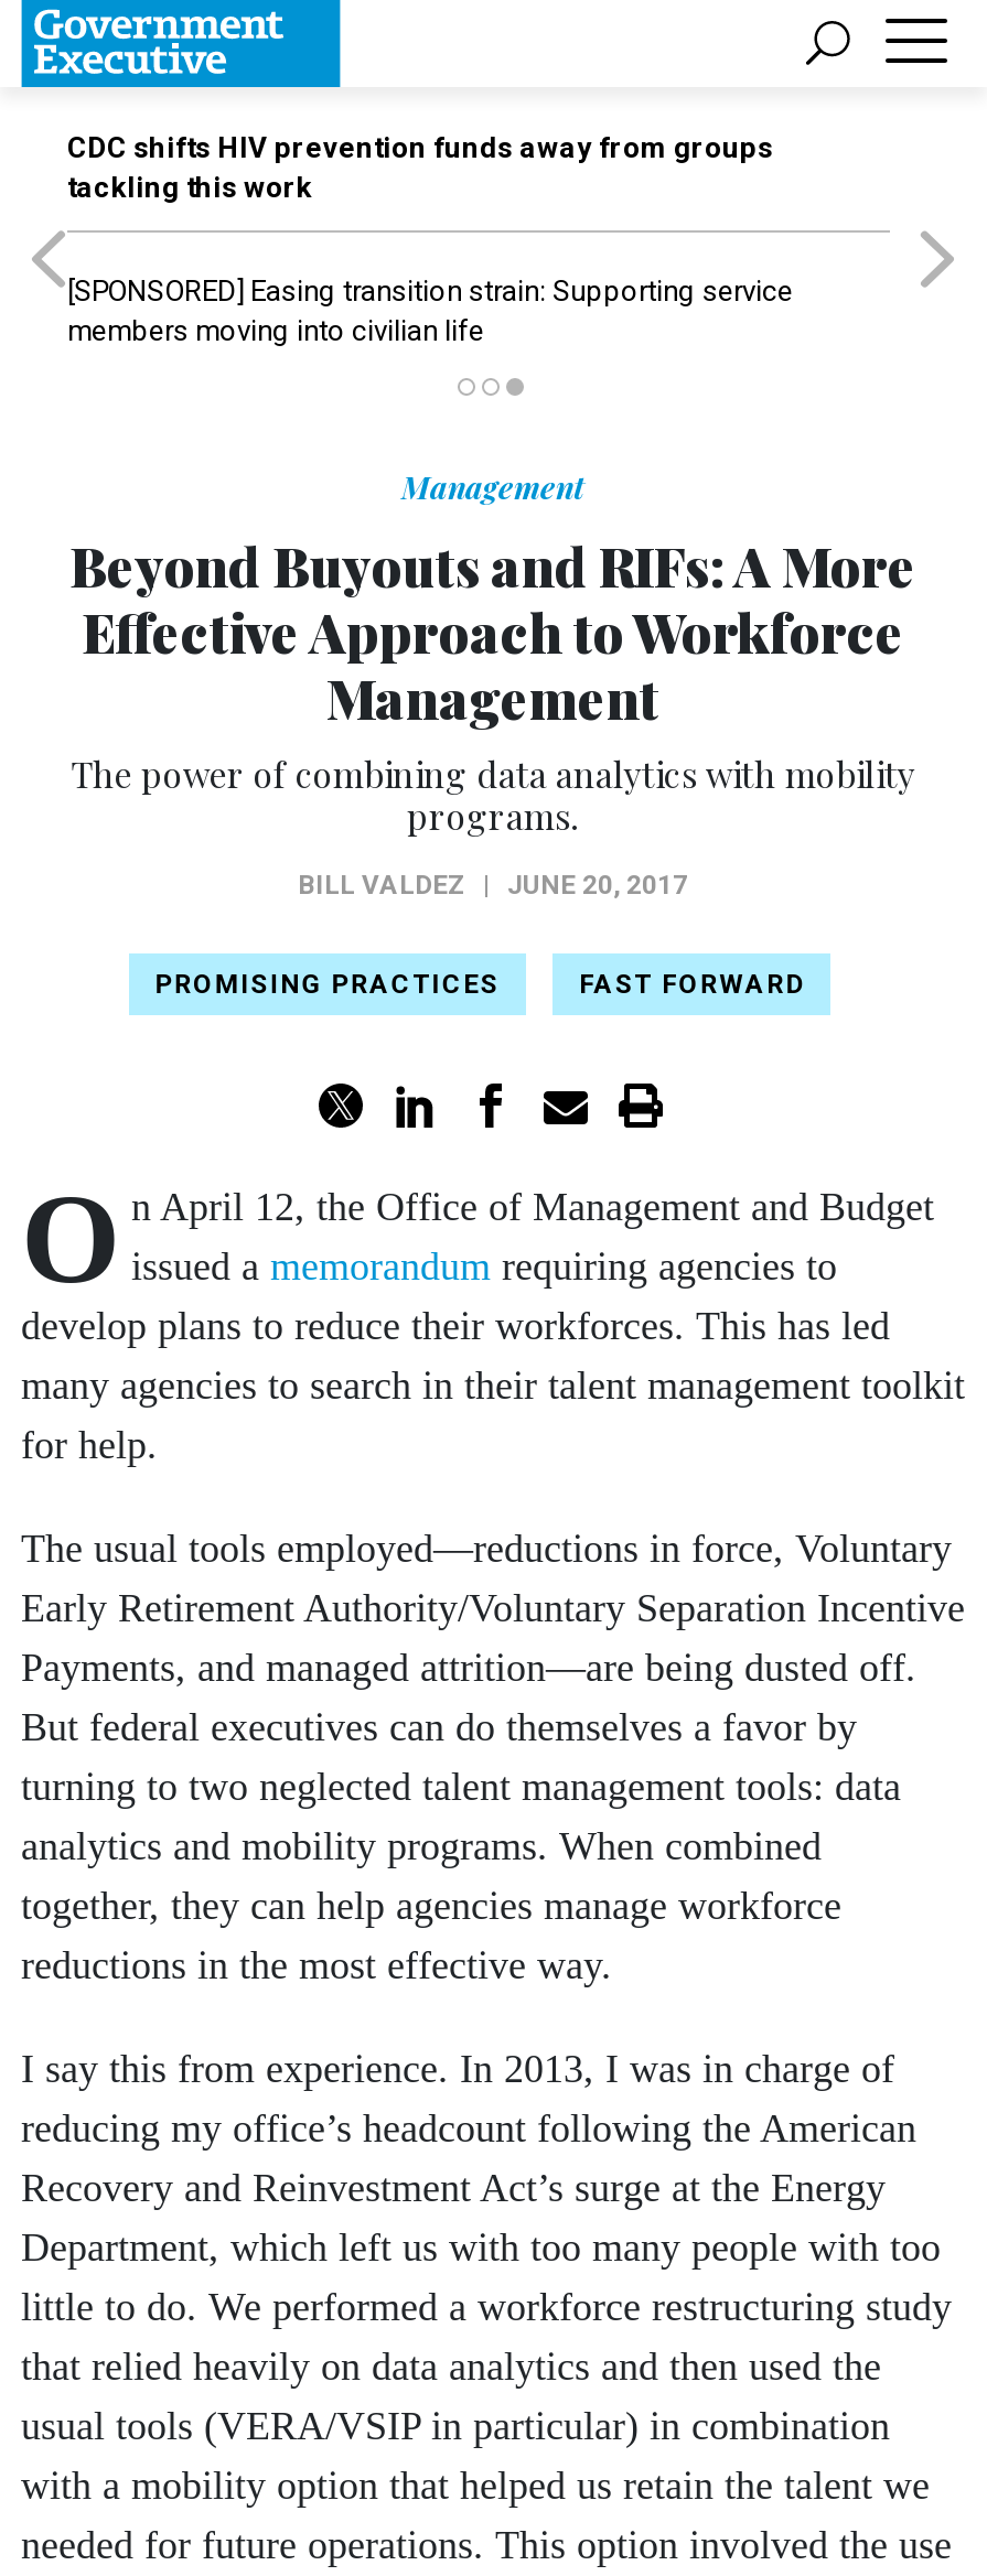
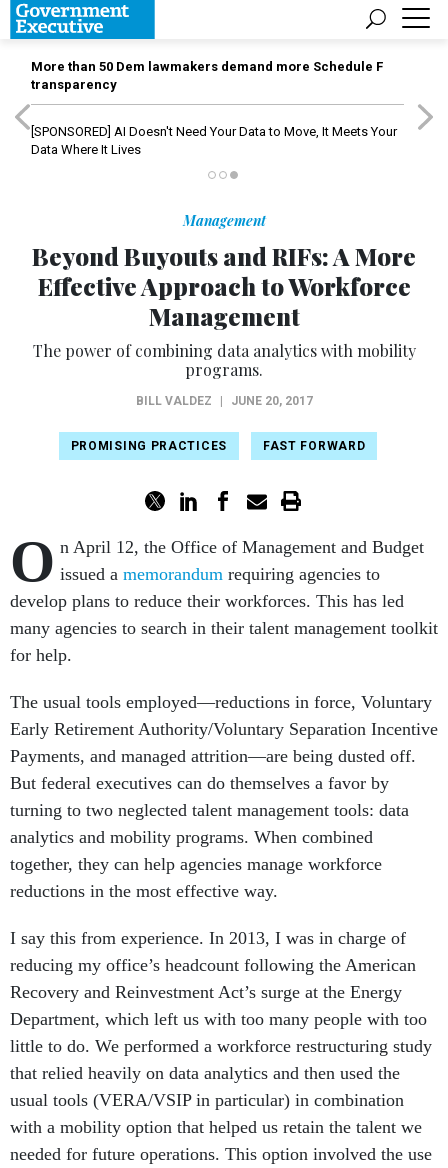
- CDC shifts HIV prevention funds away from groups
- tackling this work
+ More than 50 Dem lawmakers demand more Schedule F
+ transparency

- [SPONSORED] Easing transition strain: Supporting service
- members moving into civilian life
+ [SPONSORED] AI Doesn't Need Your Data to Move, It Meets Your
+ Data Where It Lives
